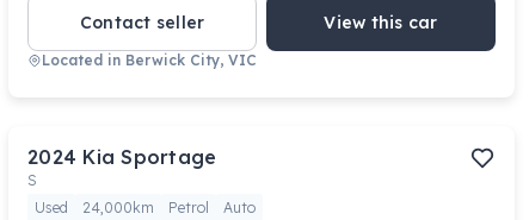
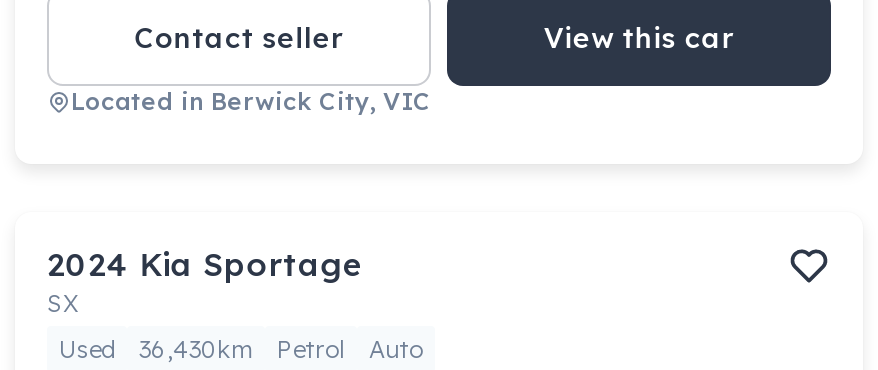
- S
+ SX

- Used 24,000km Petrol Auto
+ Used 36,430km Petrol Auto
